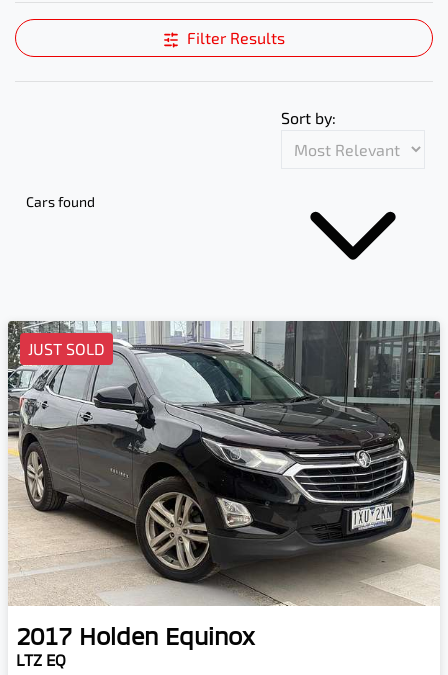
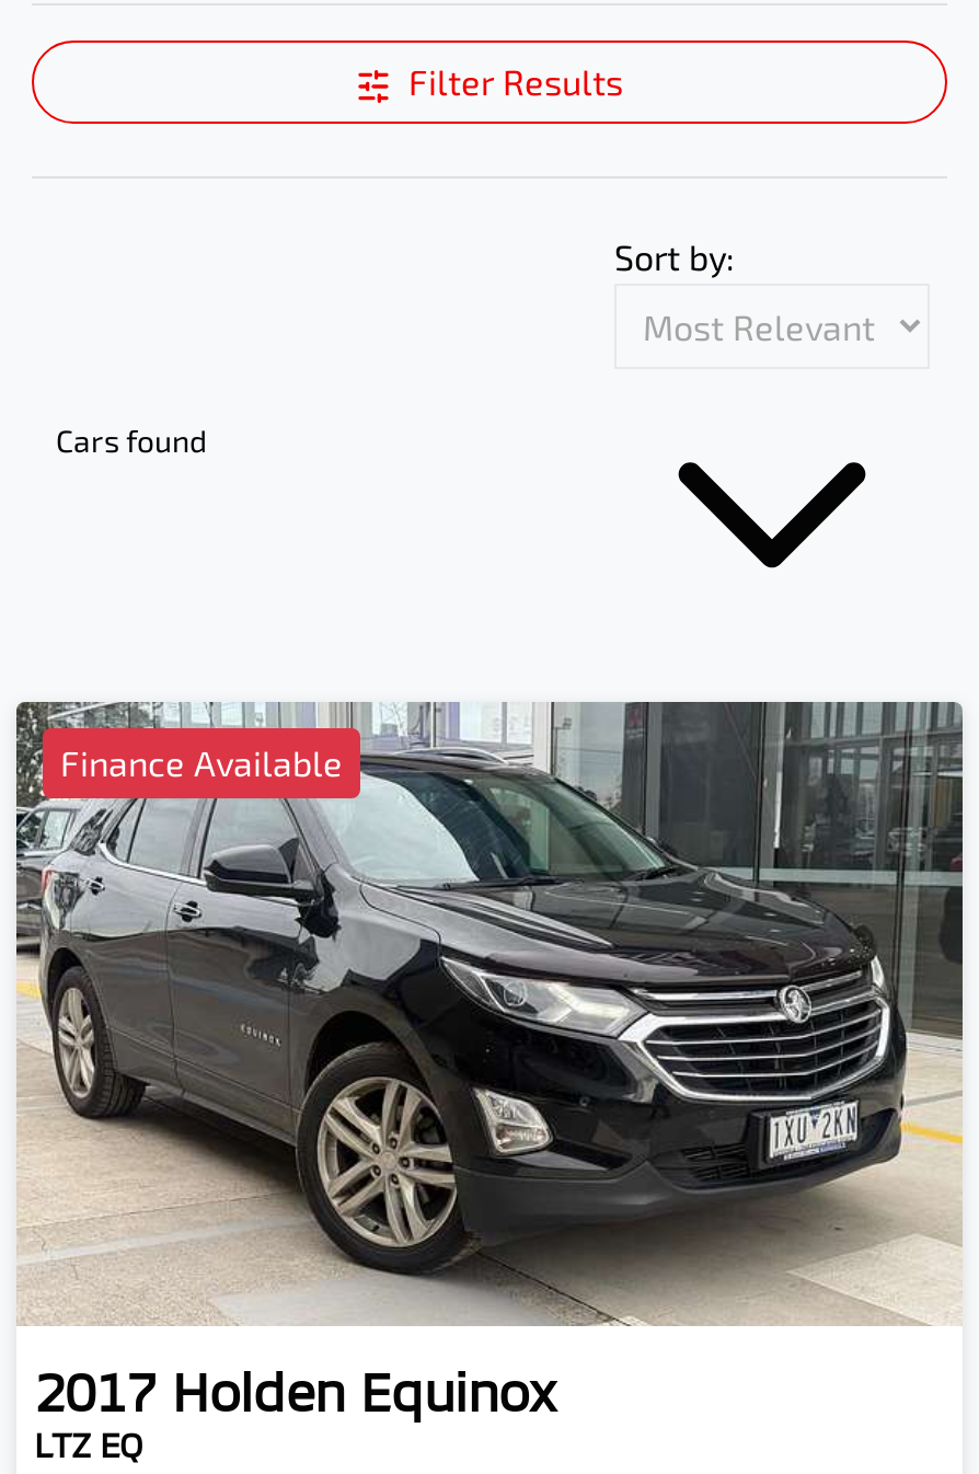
- JUST SOLD
+ Finance Available
